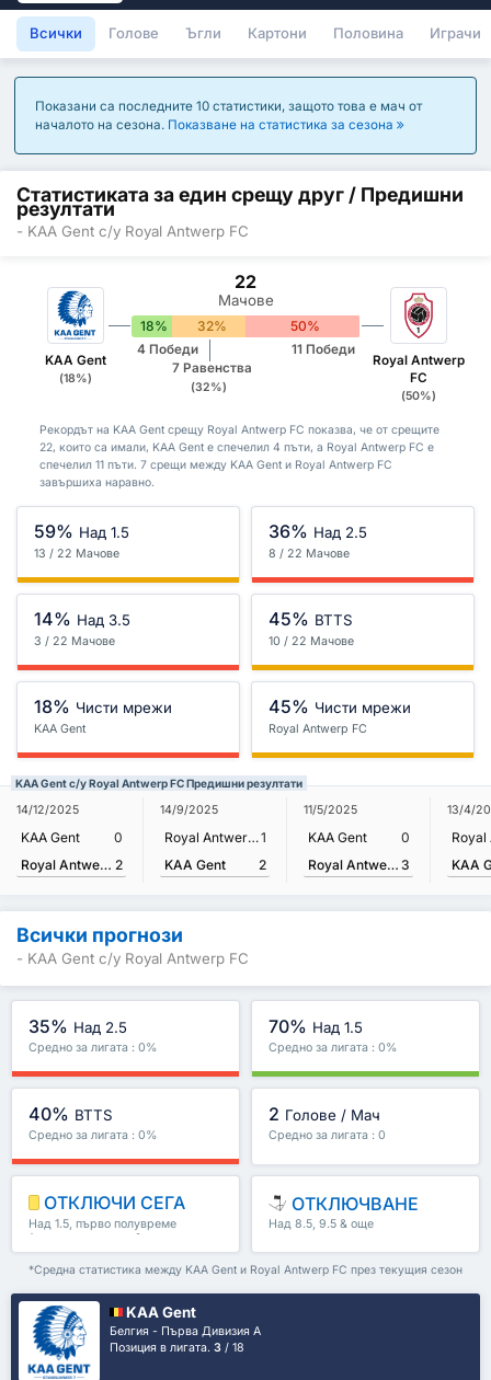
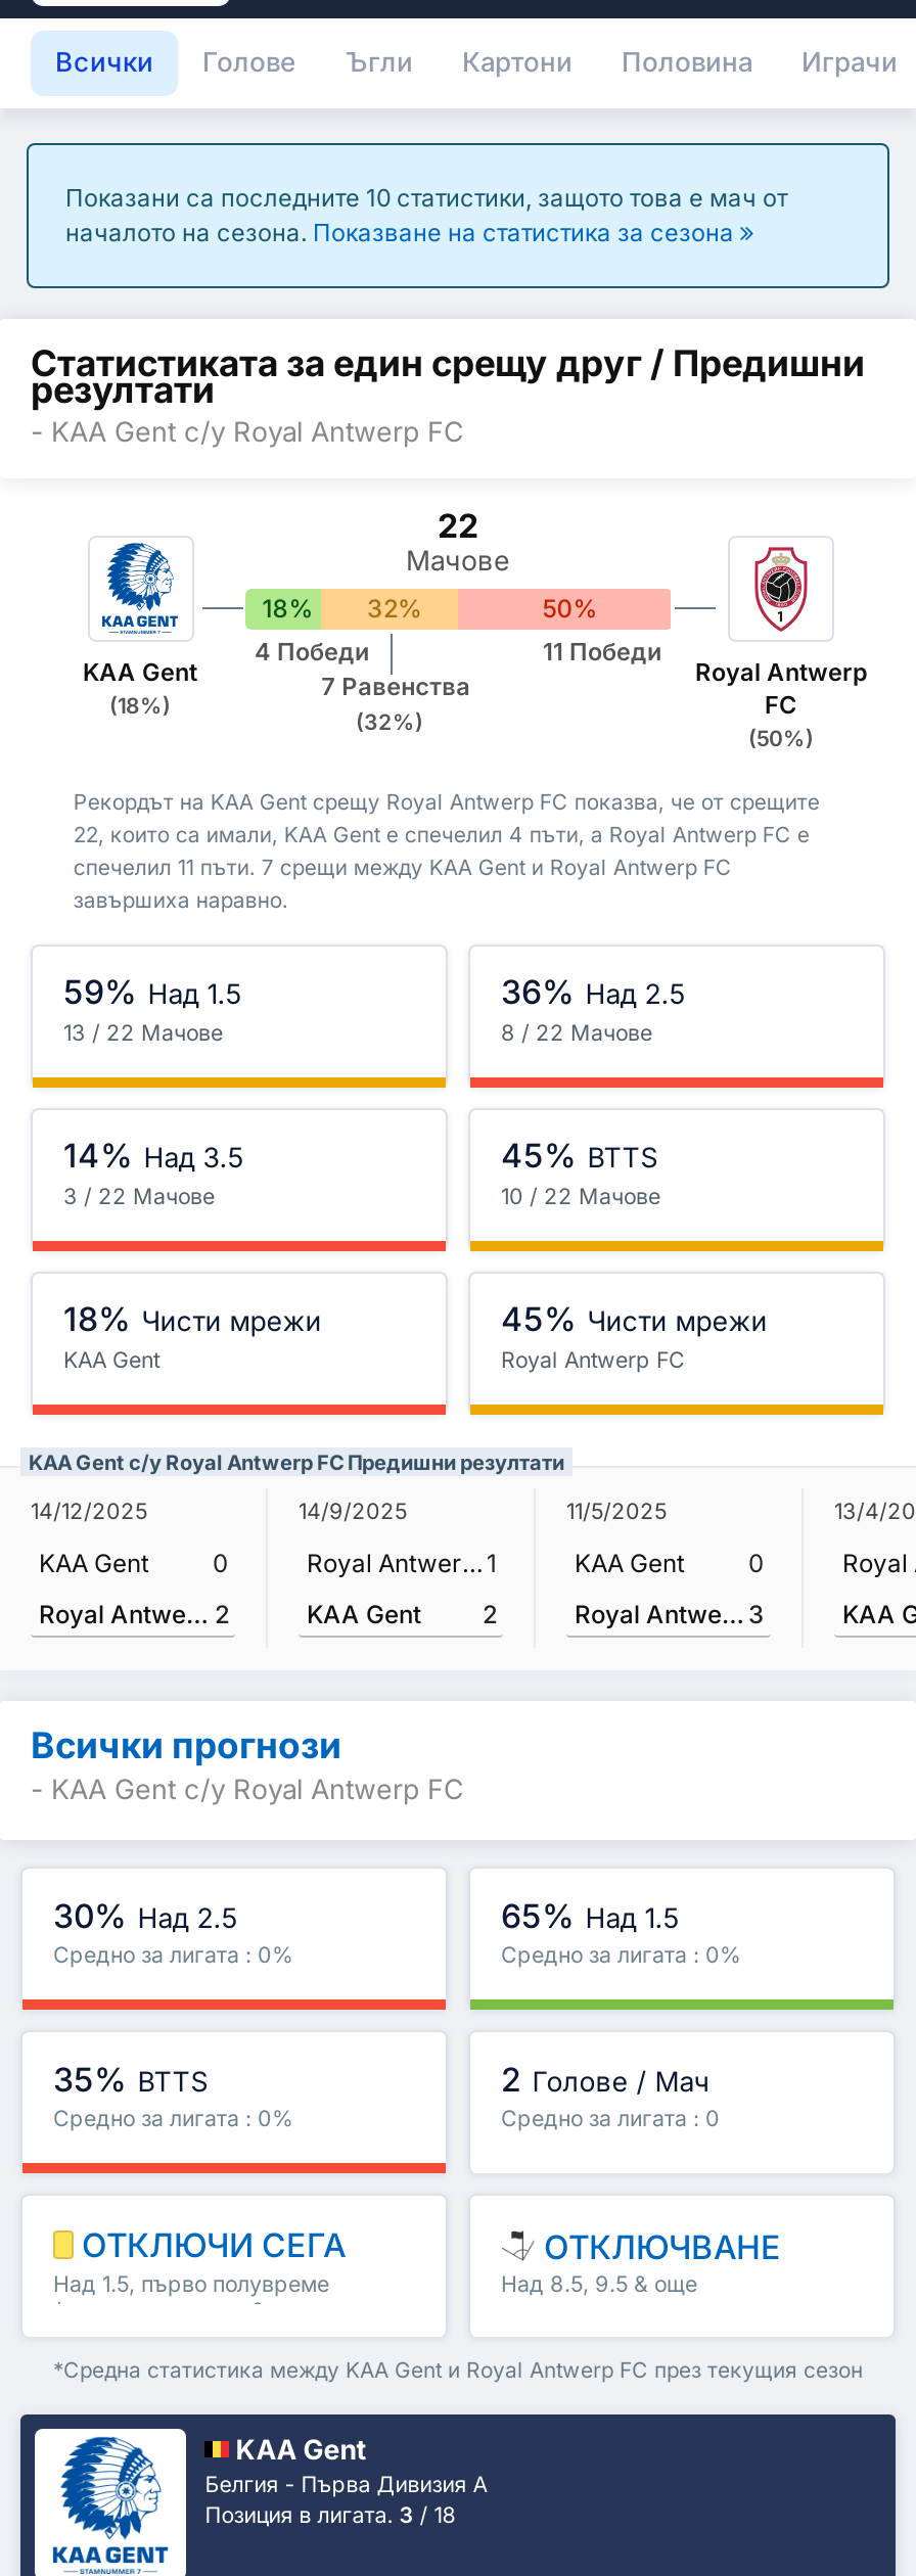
- 35% Над 2.5
+ 30% Над 2.5

- 70% Над 1.5
+ 65% Над 1.5

- 40% BTTS
+ 35% BTTS
